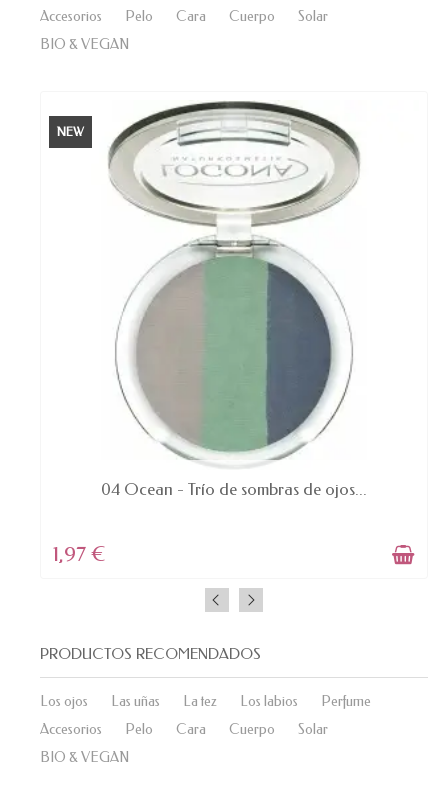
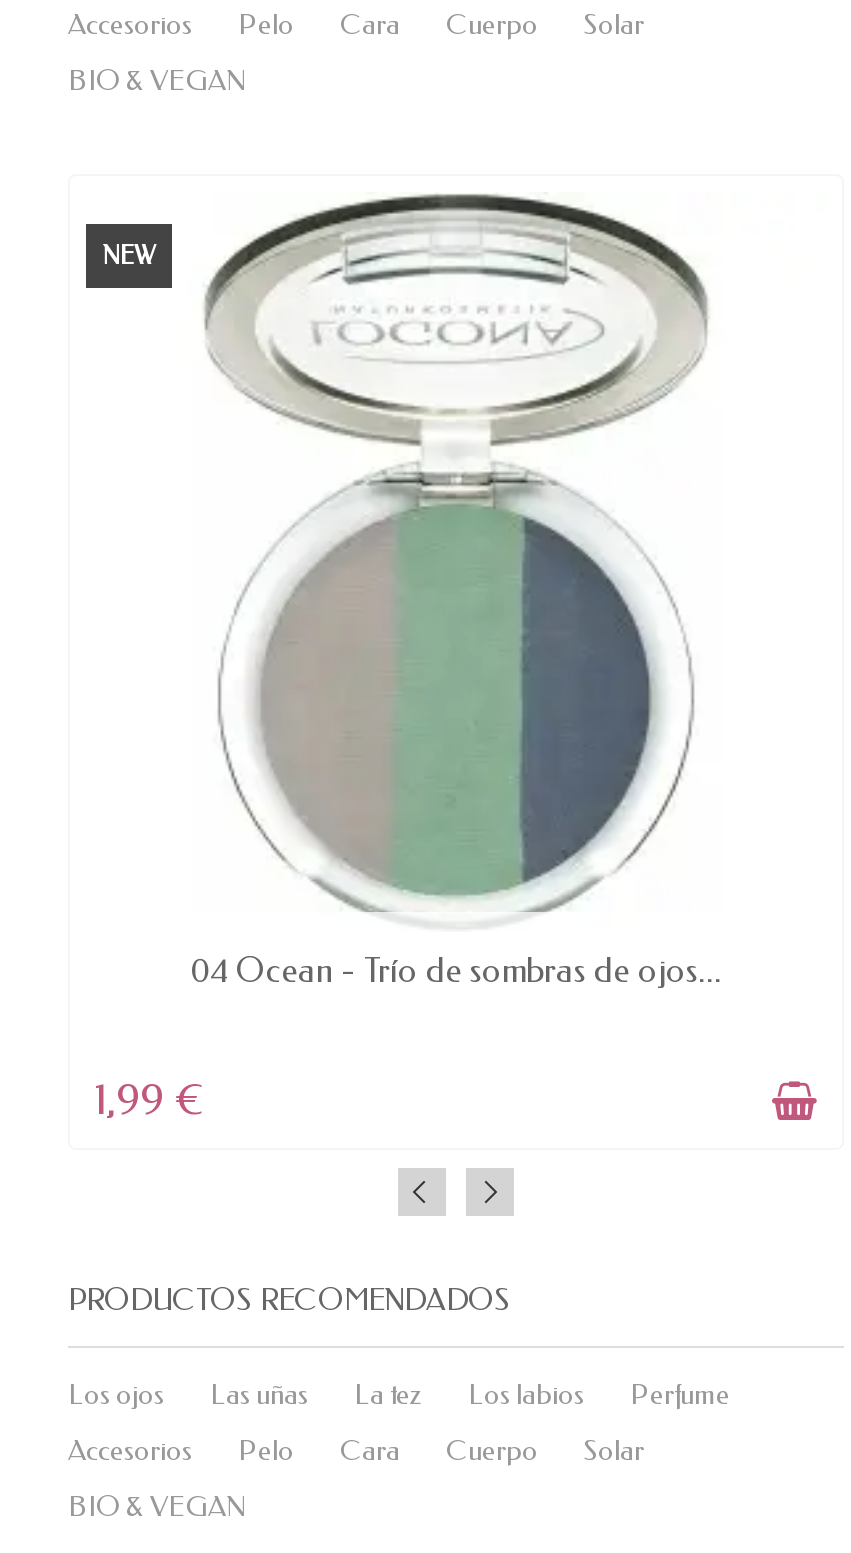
- 1,97 €
+ 1,99 €
